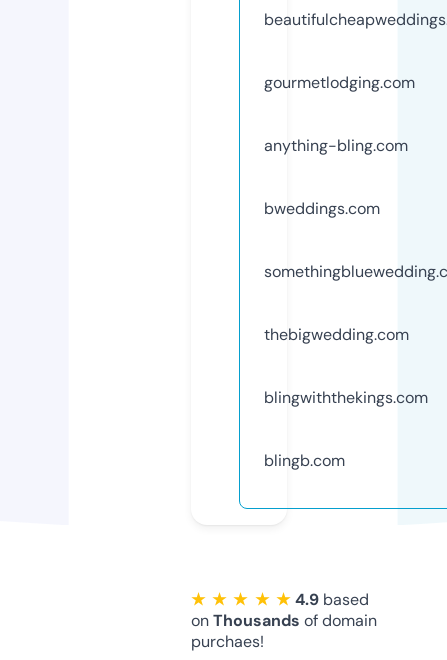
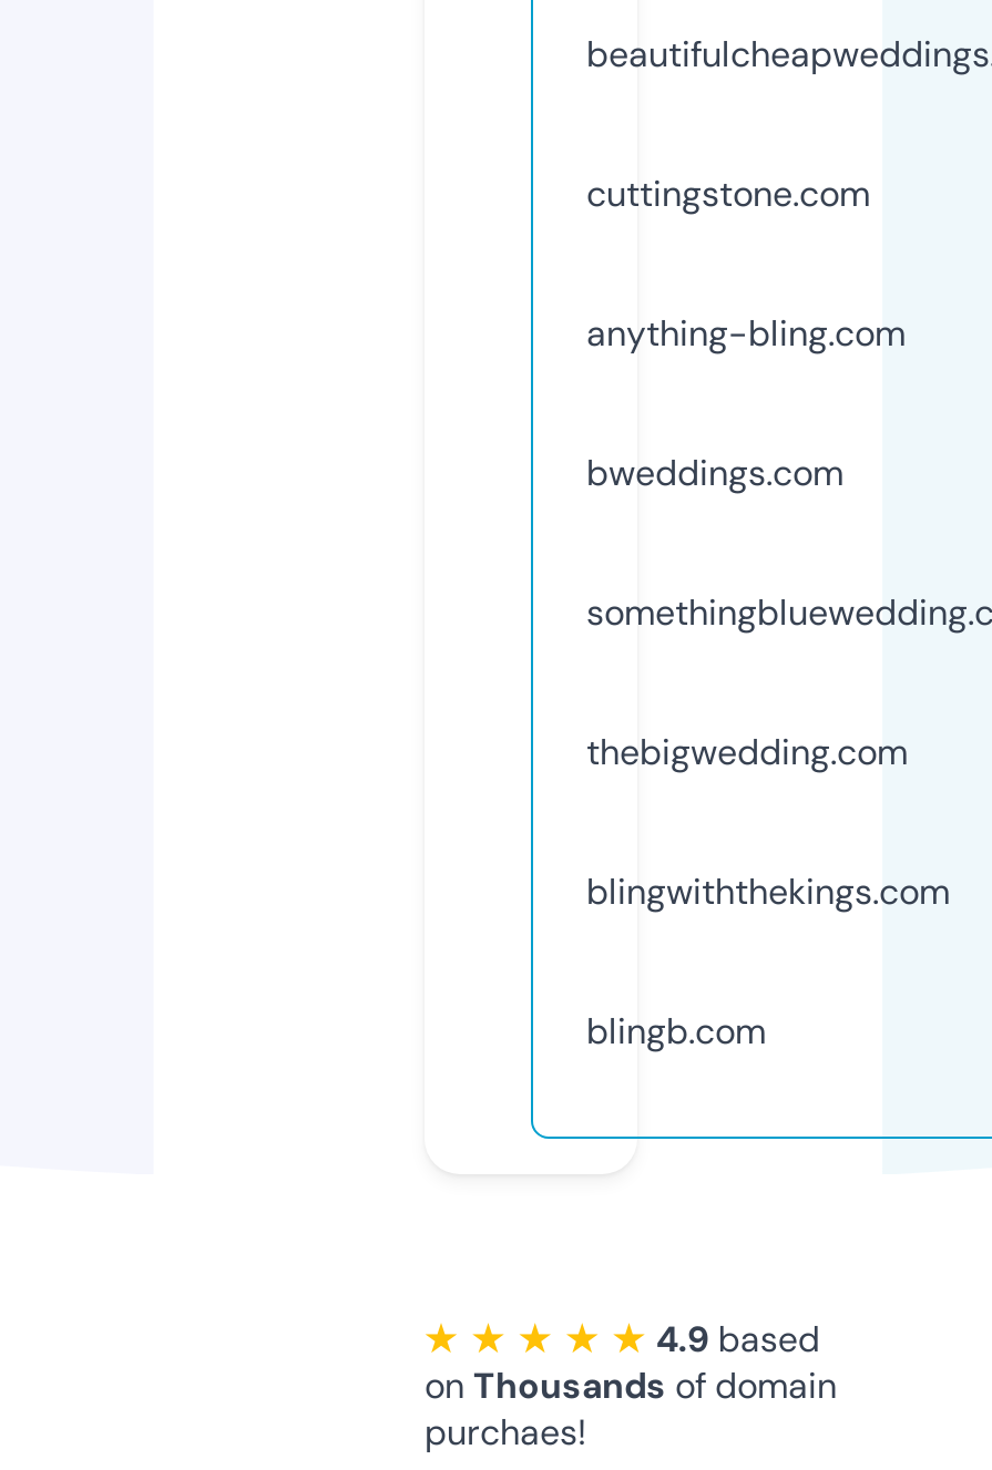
- gourmetlodging.com
+ cuttingstone.com
